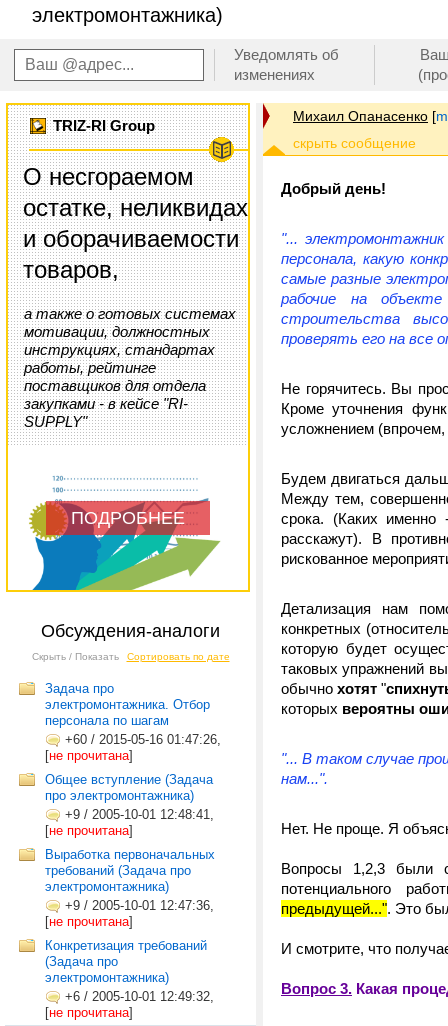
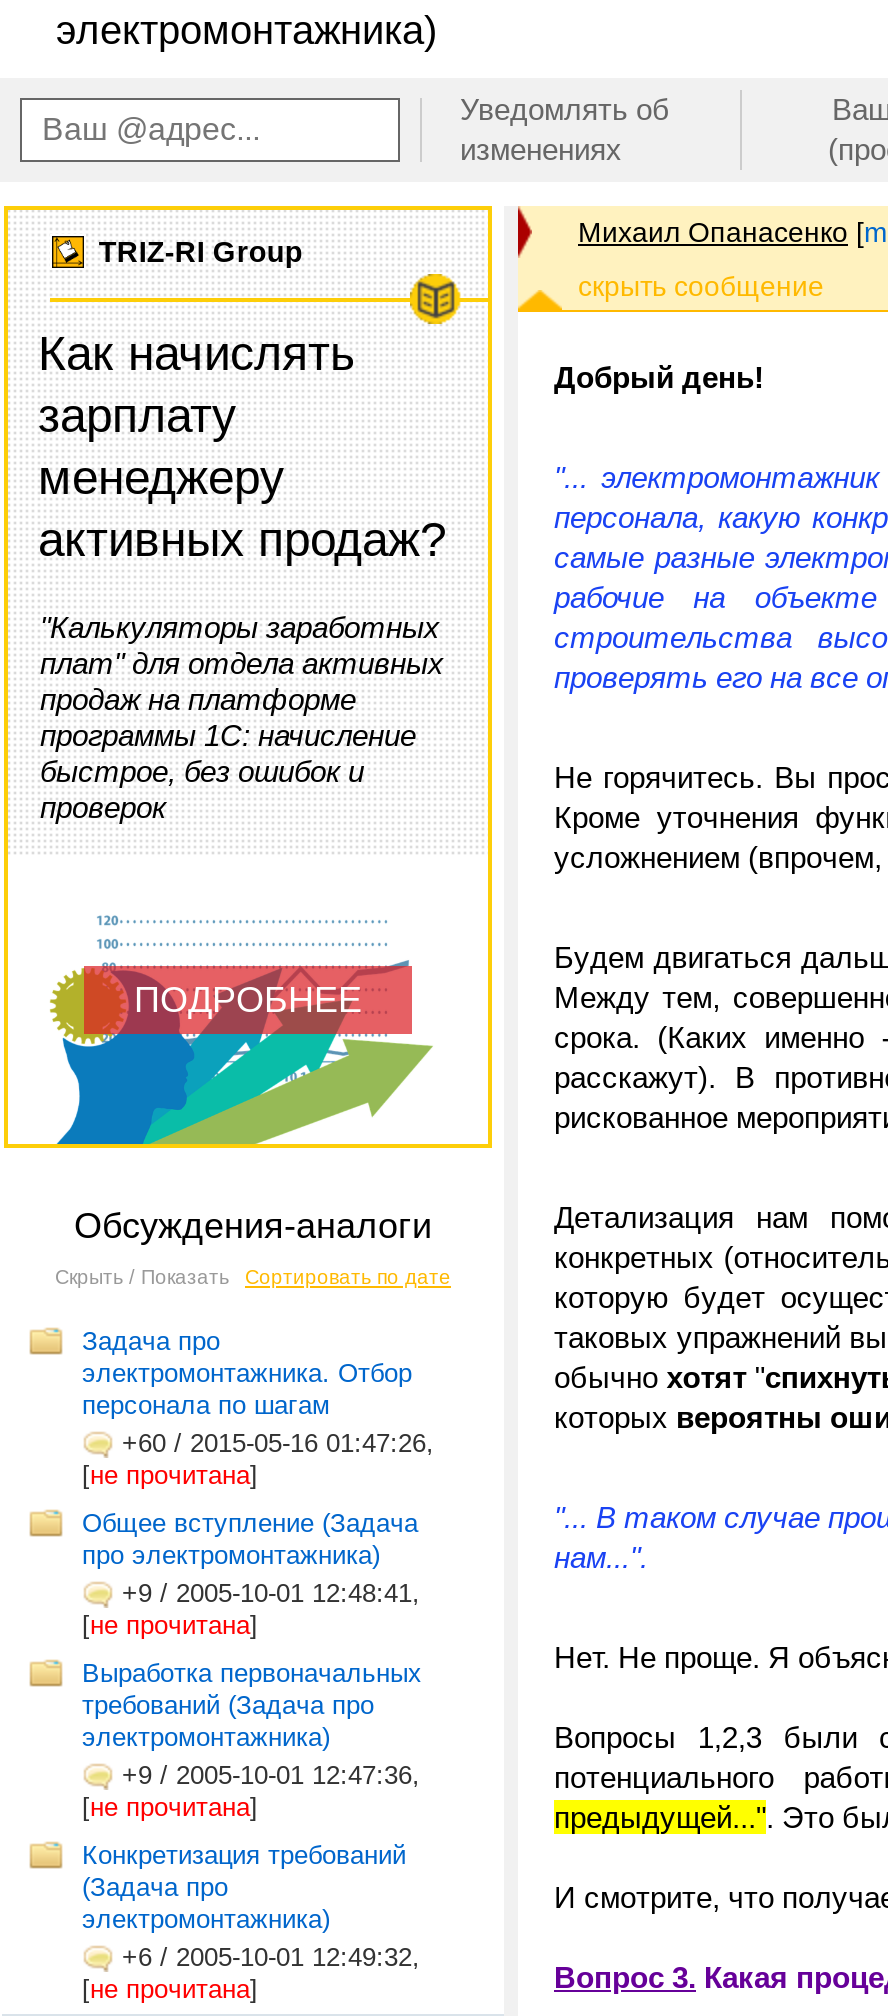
- О несгораемом
- остатке, неликвидах
- и оборачиваемости
- товаров,
+ Как начислять
+ зарплату
+ менеджеру
+ активных продаж?

- а также о готовых системах
- мотивации, должностных
- инструкциях, стандартах
- работы, рейтинге
- поставщиков для отдела
- закупками - в кейсе "RI-
- SUPPLY"
+ "Калькуляторы заработных
+ плат" для отдела активных
+ продаж на платформе
+ программы 1С: начисление
+ быстрое, без ошибок и
+ проверок
